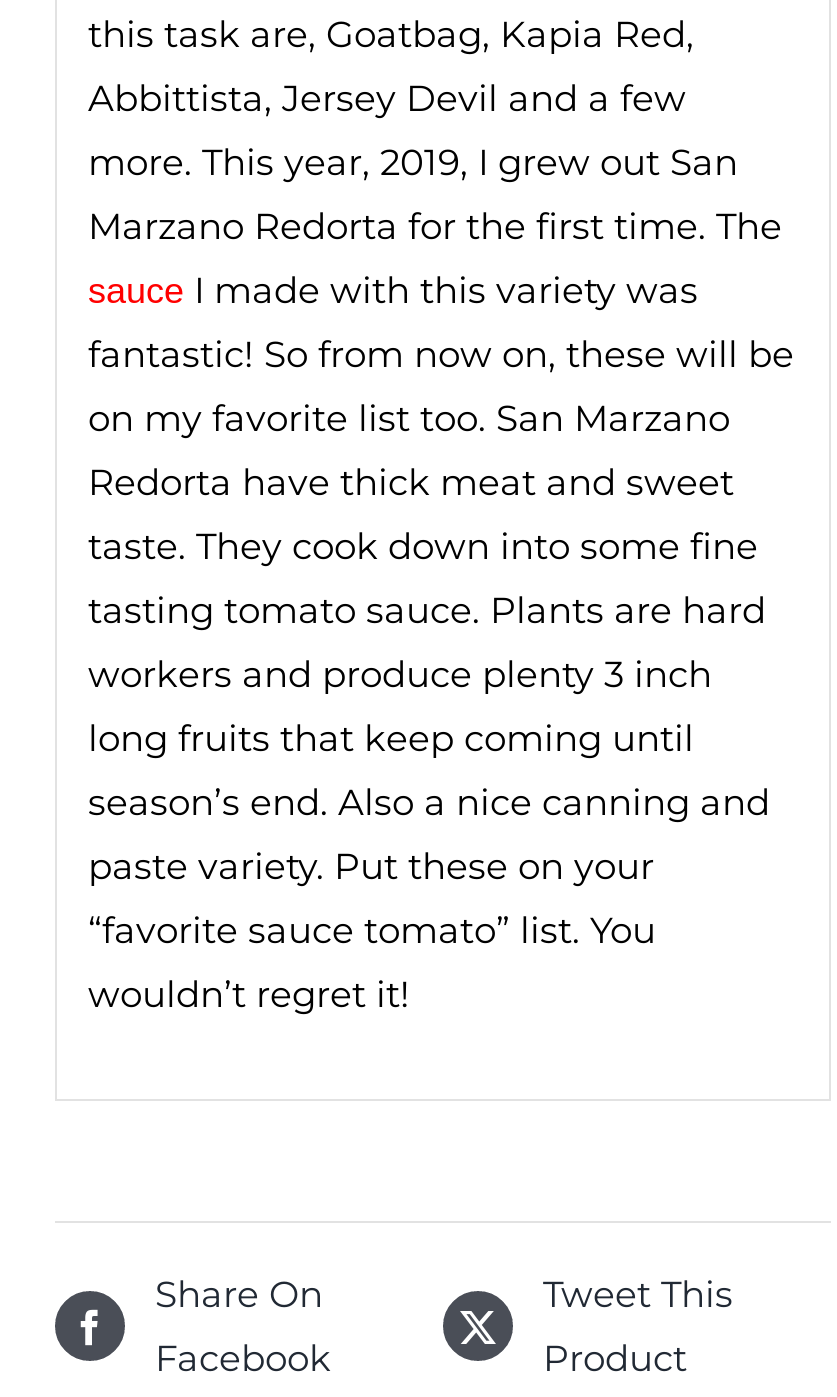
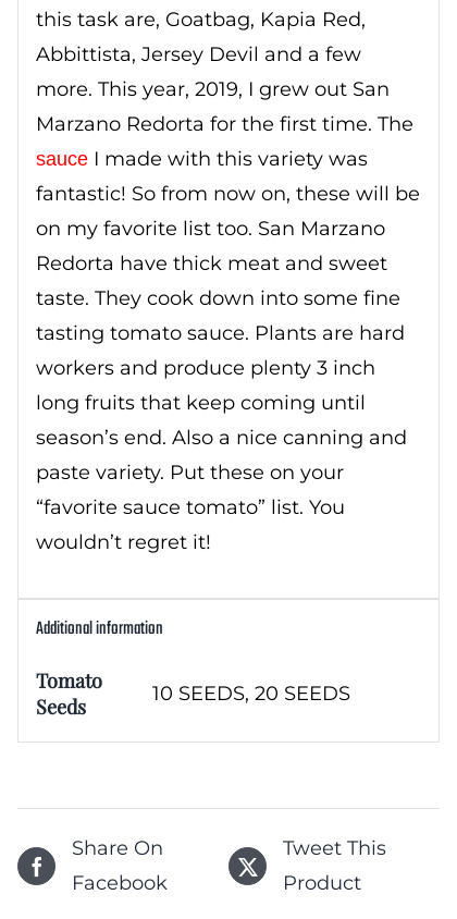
+ Additional information
+ Tomato
+ Seeds
+ 10 SEEDS, 20 SEEDS
